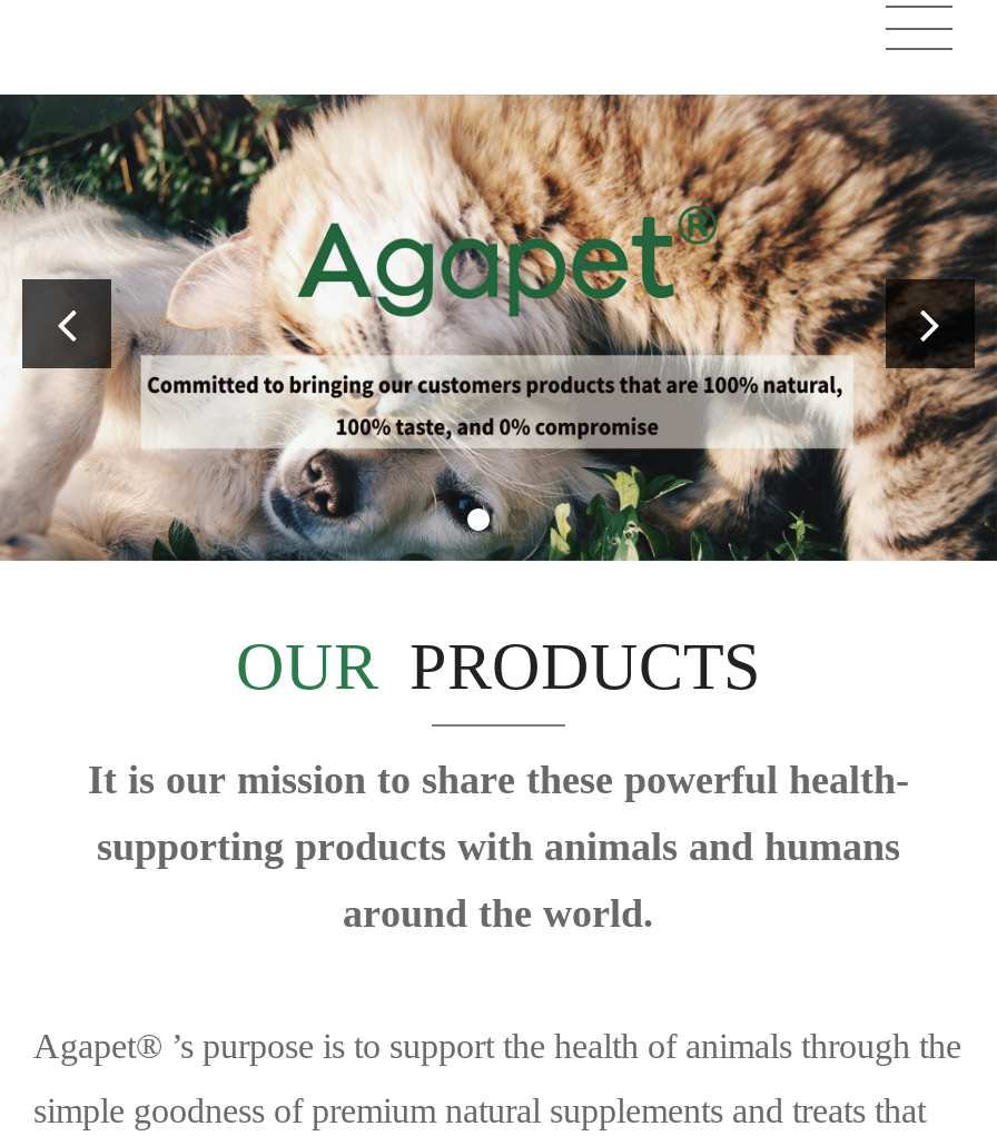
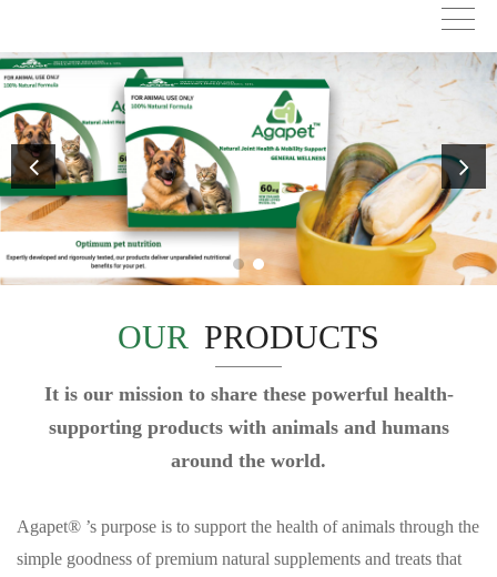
- [image]
+ [image]
